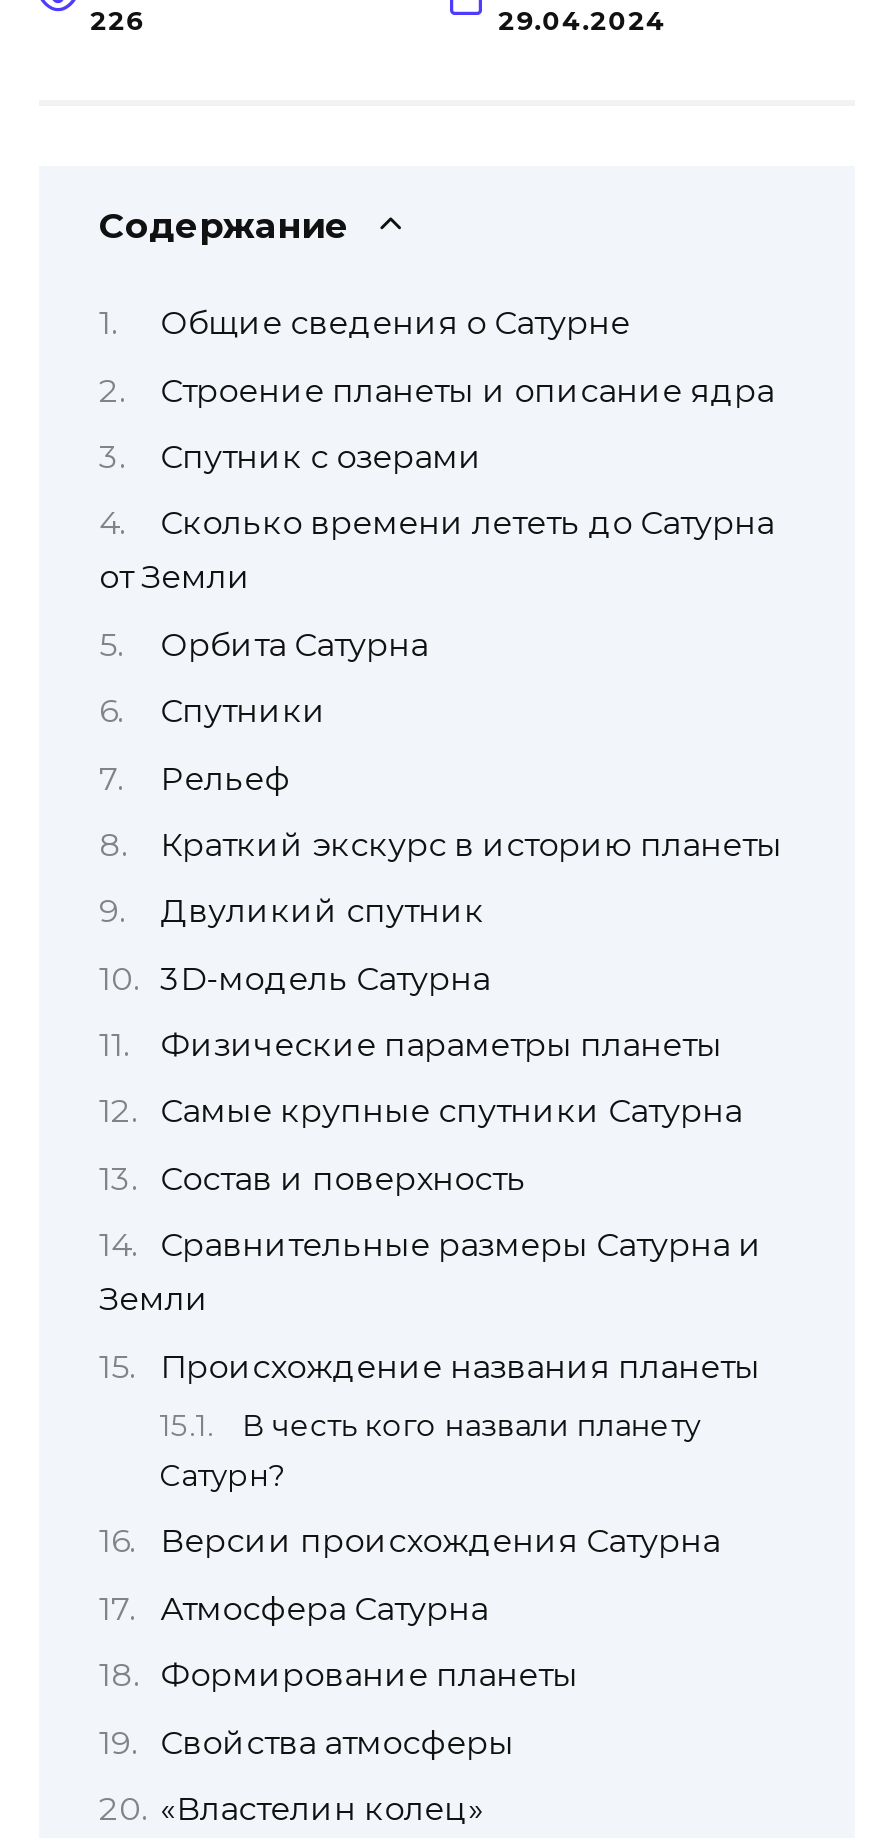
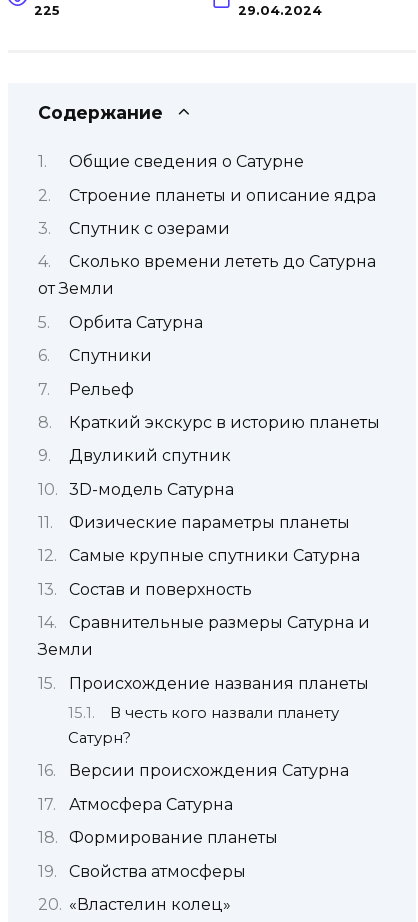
- 226
+ 225
